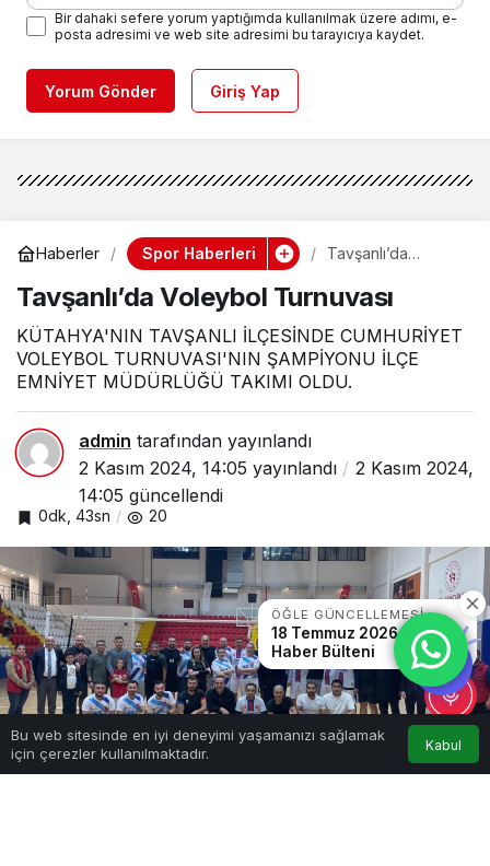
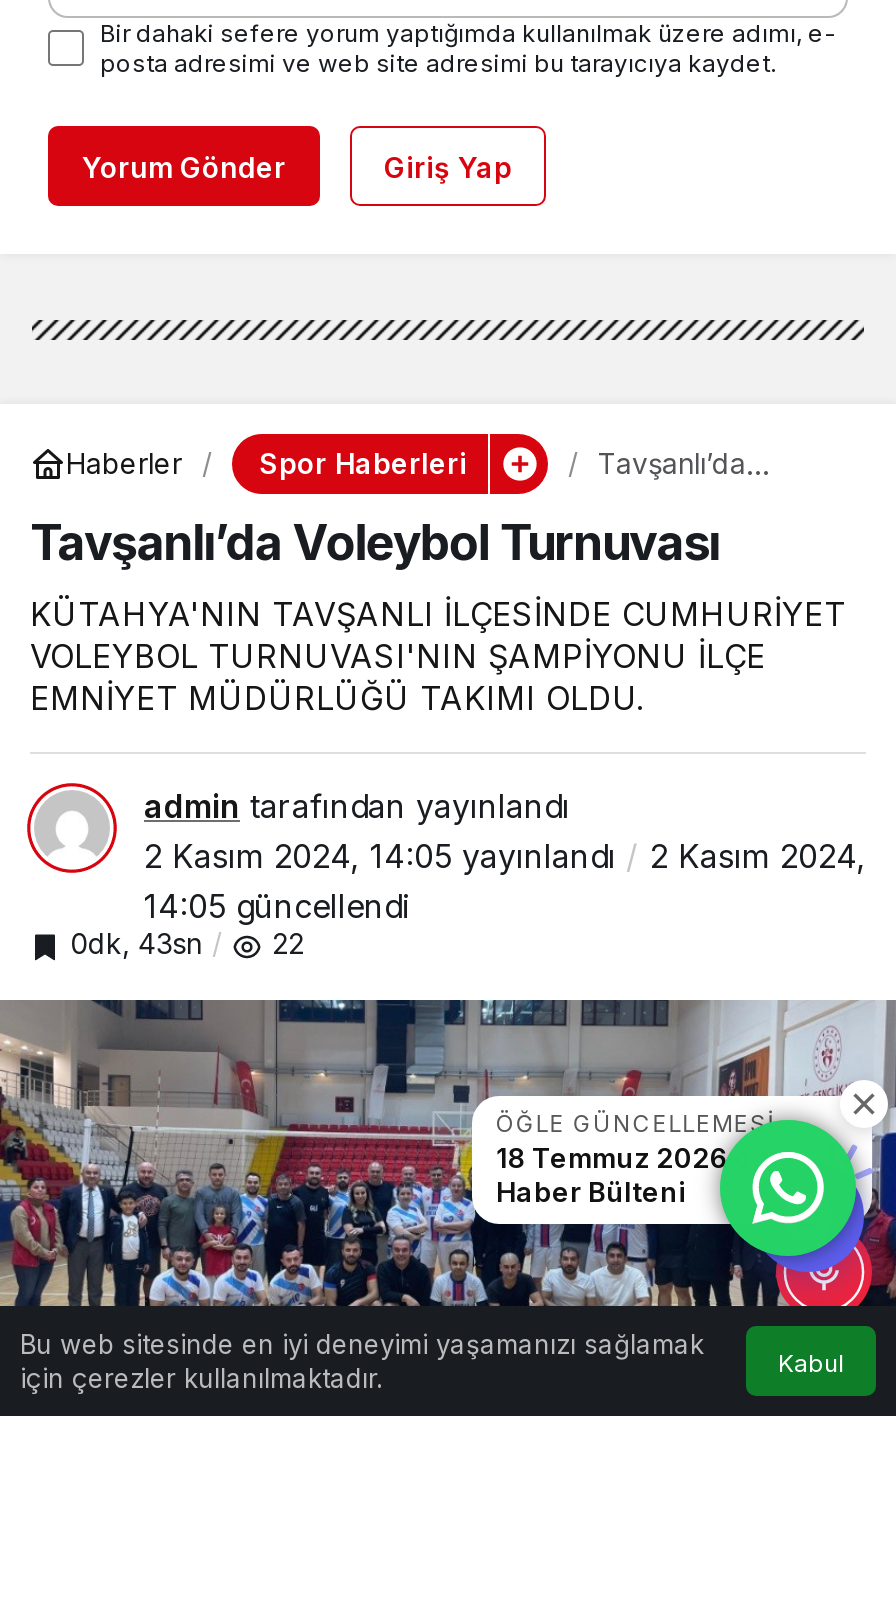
- 20
+ 22
